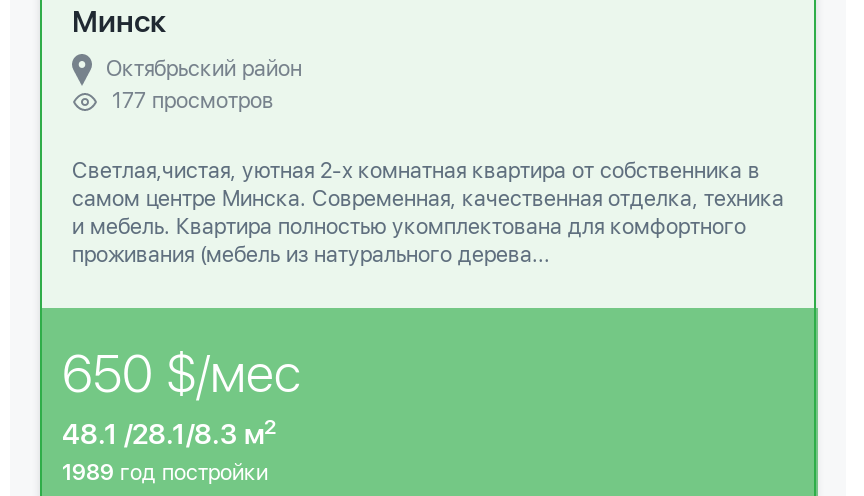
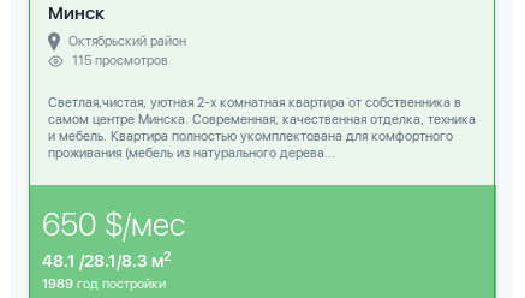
- 177 просмотров
+ 115 просмотров
